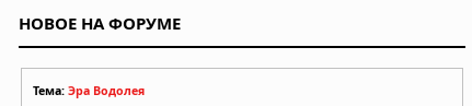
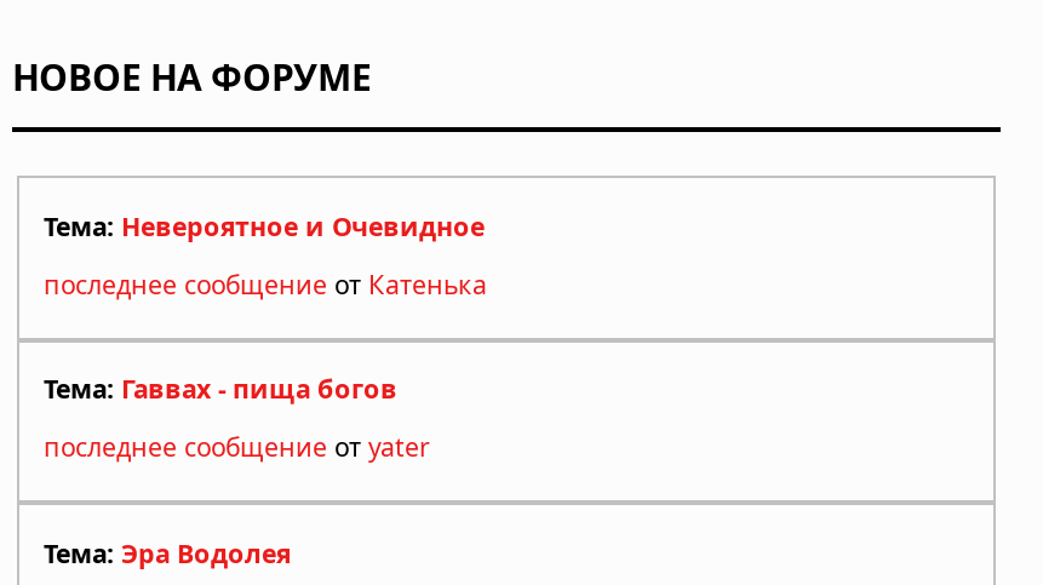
+ Тема: Невероятное и Очевидное
+ последнее сообщение от Катенька
+ Тема: Гаввах - пища богов
+ последнее сообщение от yater
